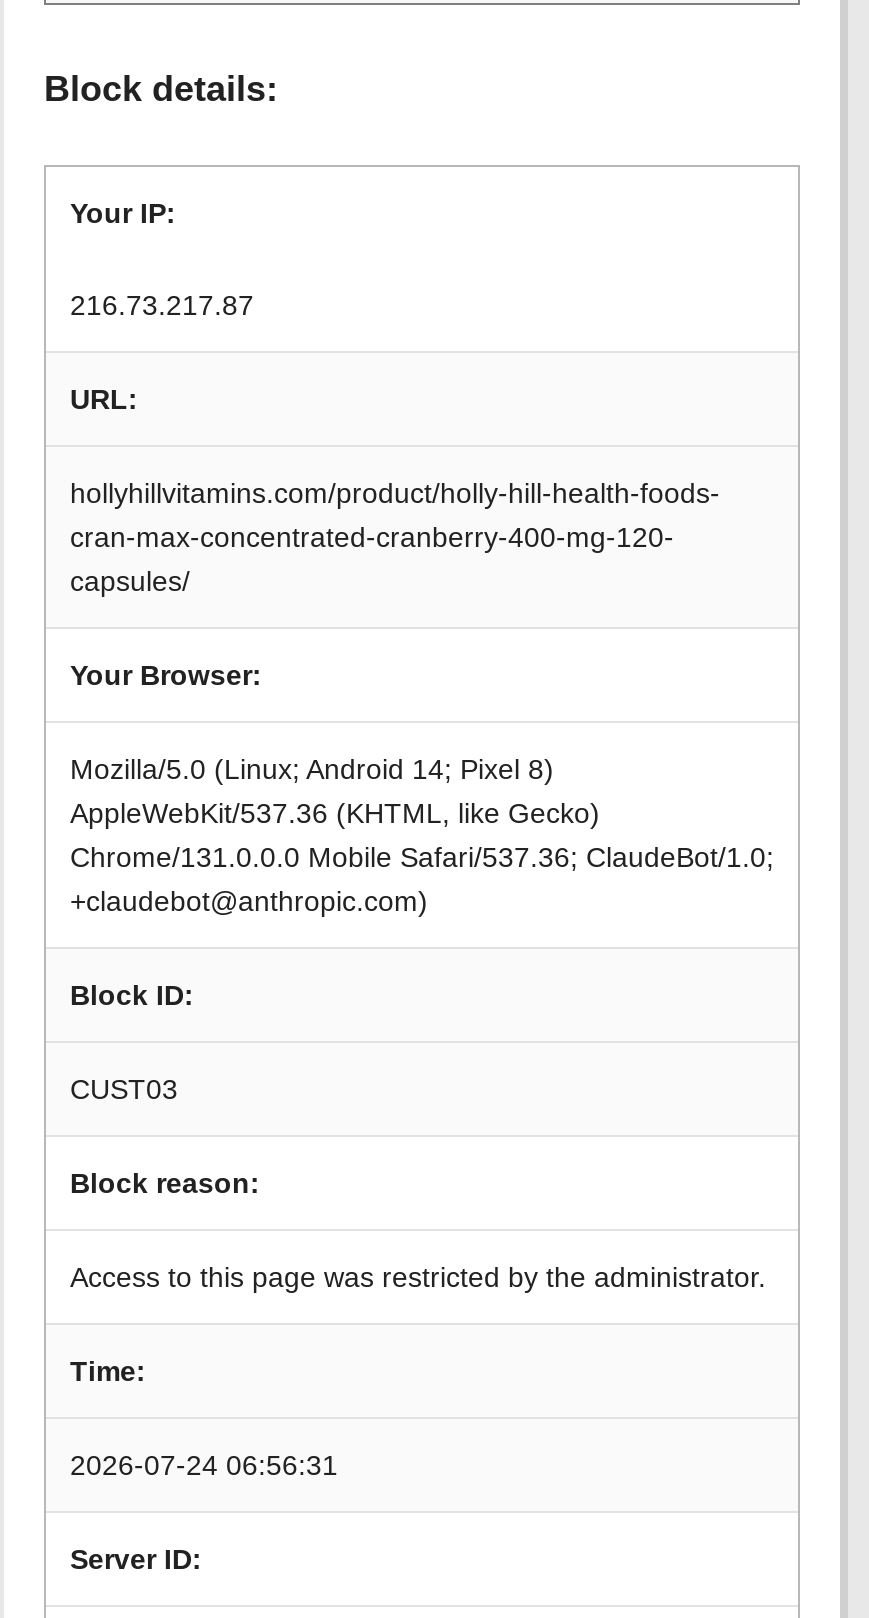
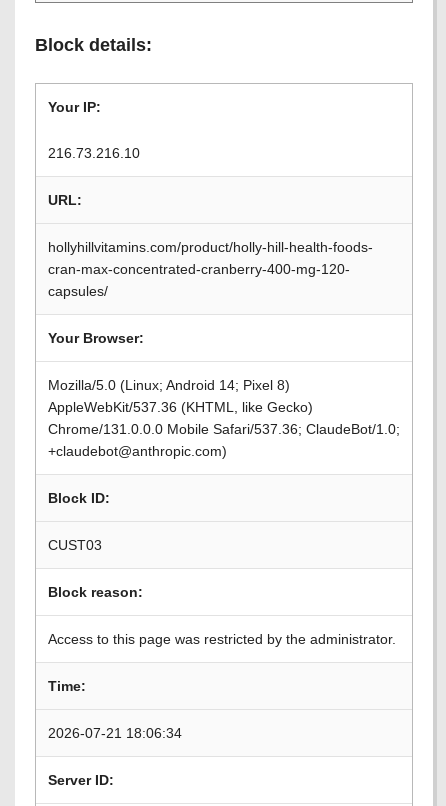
- 216.73.217.87
+ 216.73.216.10

- 2026-07-24 06:56:31
+ 2026-07-21 18:06:34
